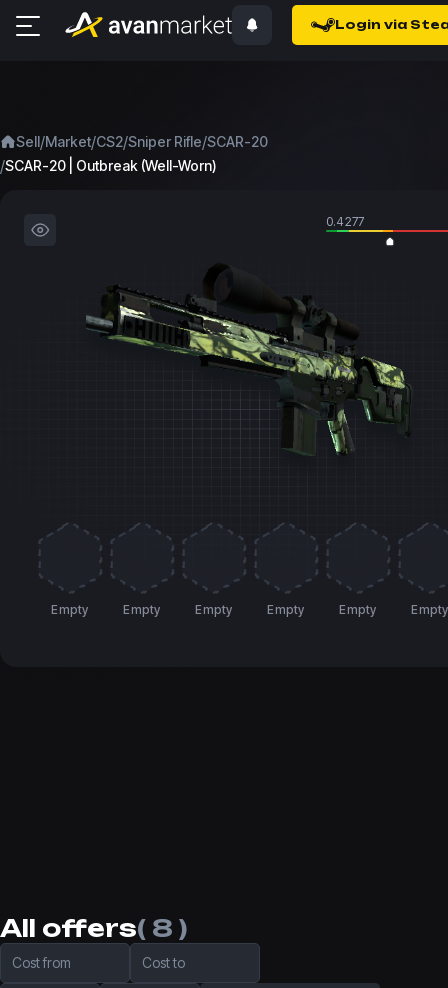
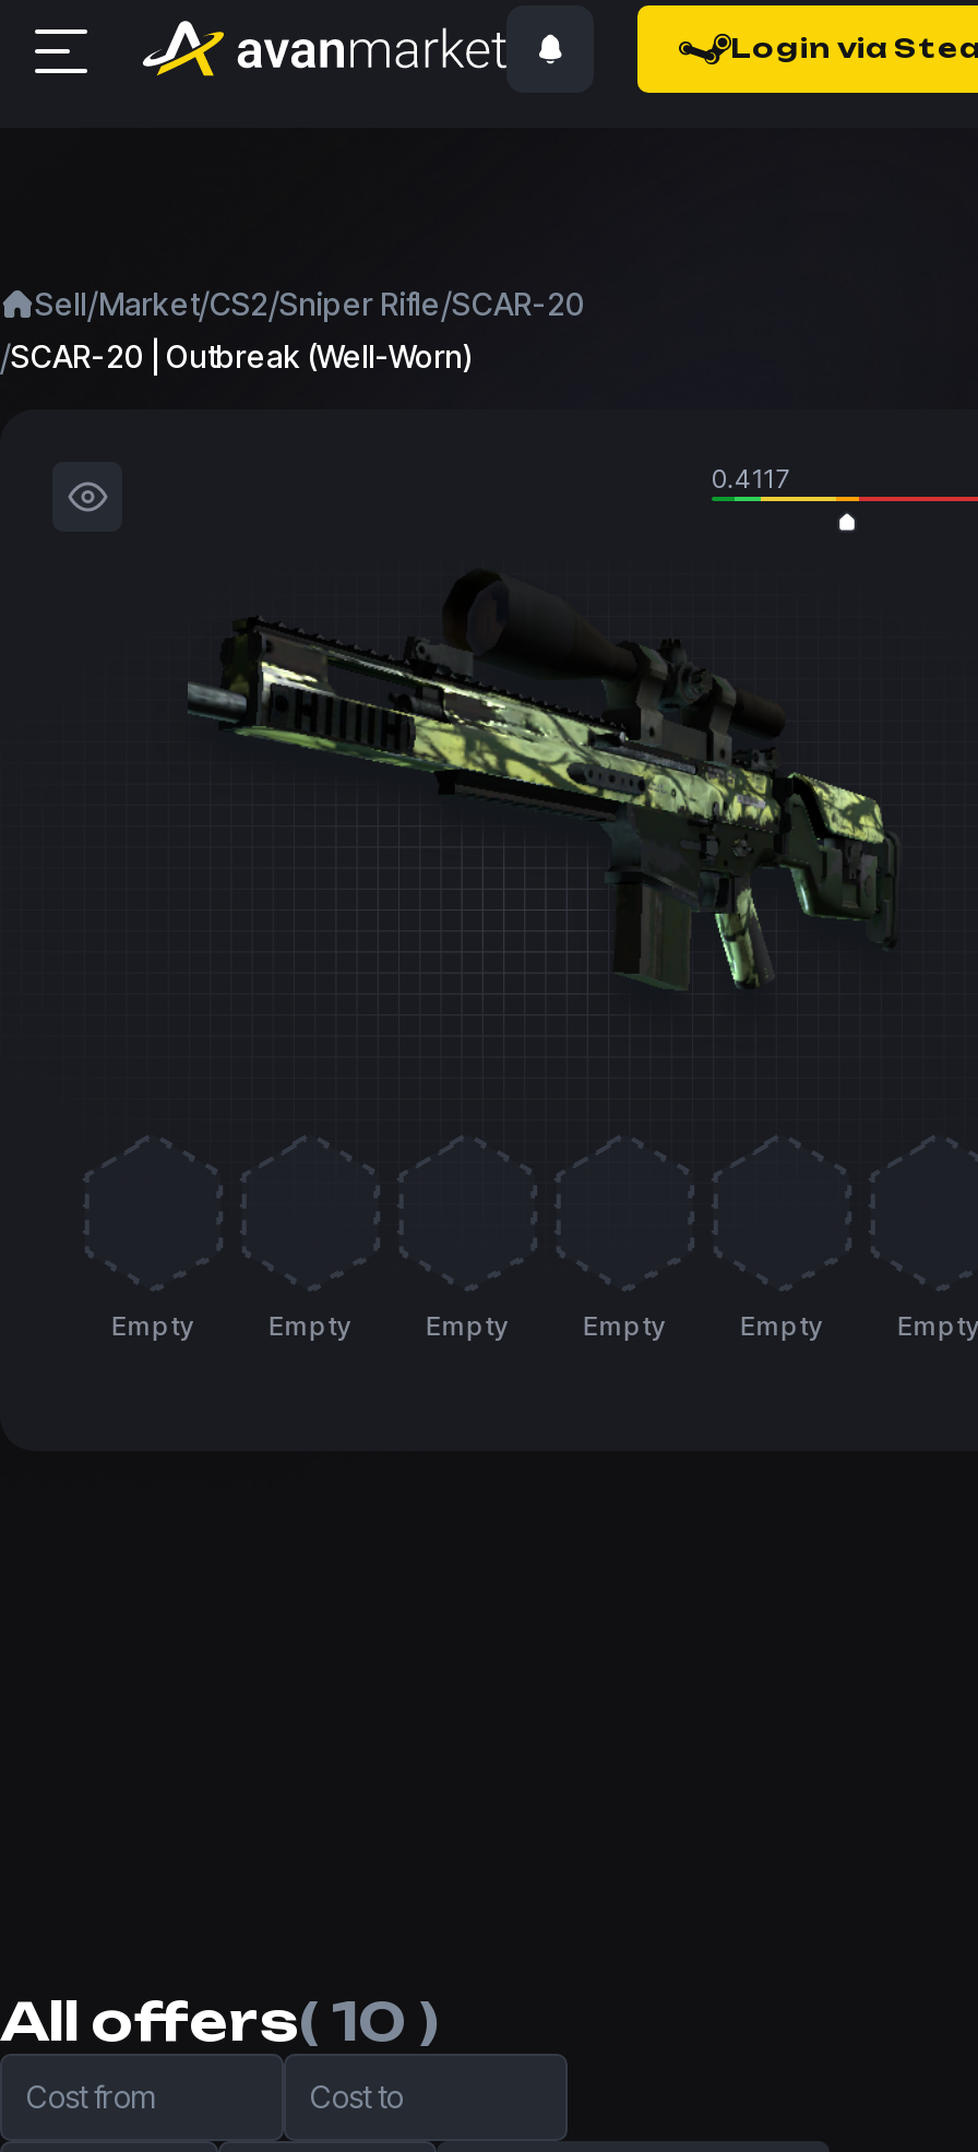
- 0.4277
+ 0.4117

- All offers( 8 )
+ All offers( 10 )
